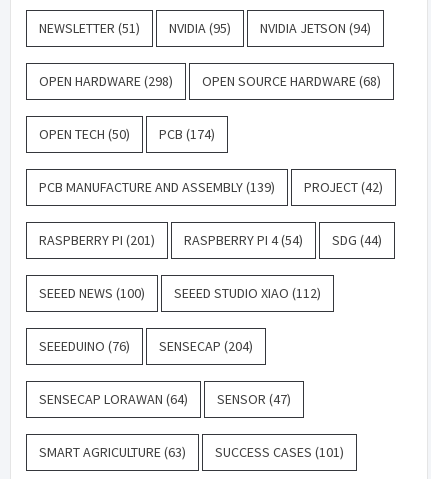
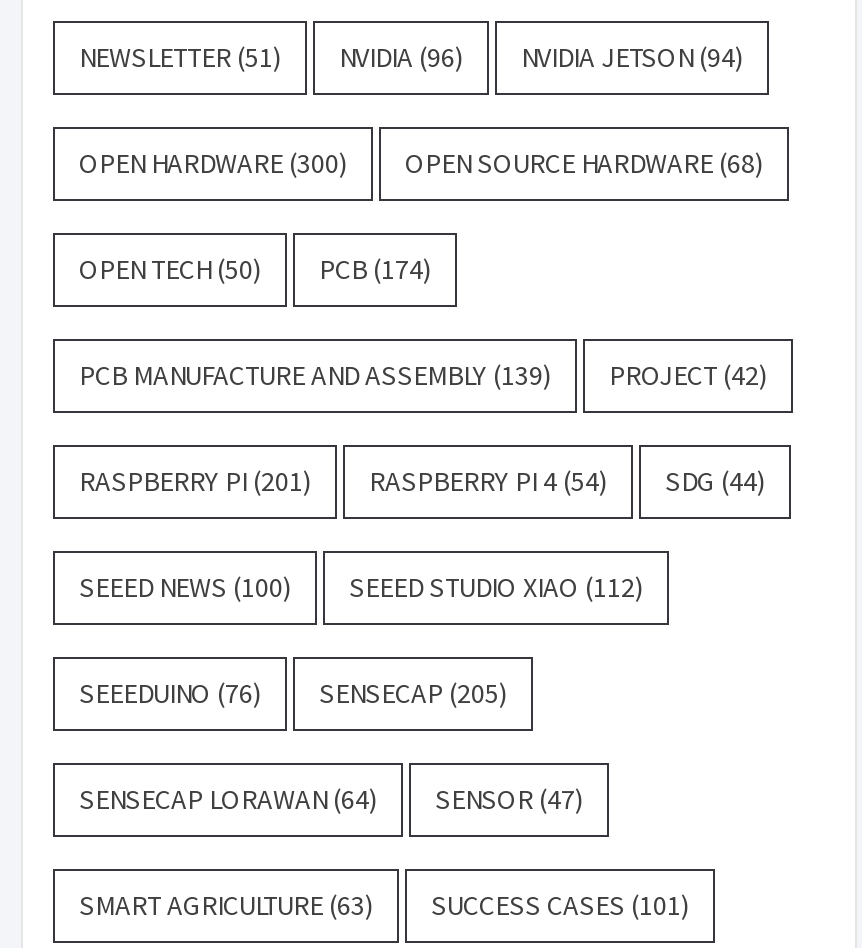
- NEWSLETTER (51) NVIDIA (95) NVIDIA JETSON (94)
+ NEWSLETTER (51) NVIDIA (96) NVIDIA JETSON (94)

- OPEN HARDWARE (298)
+ OPEN HARDWARE (300)

- SEEEDUINO (76) SENSECAP (204)
+ SEEEDUINO (76) SENSECAP (205)
